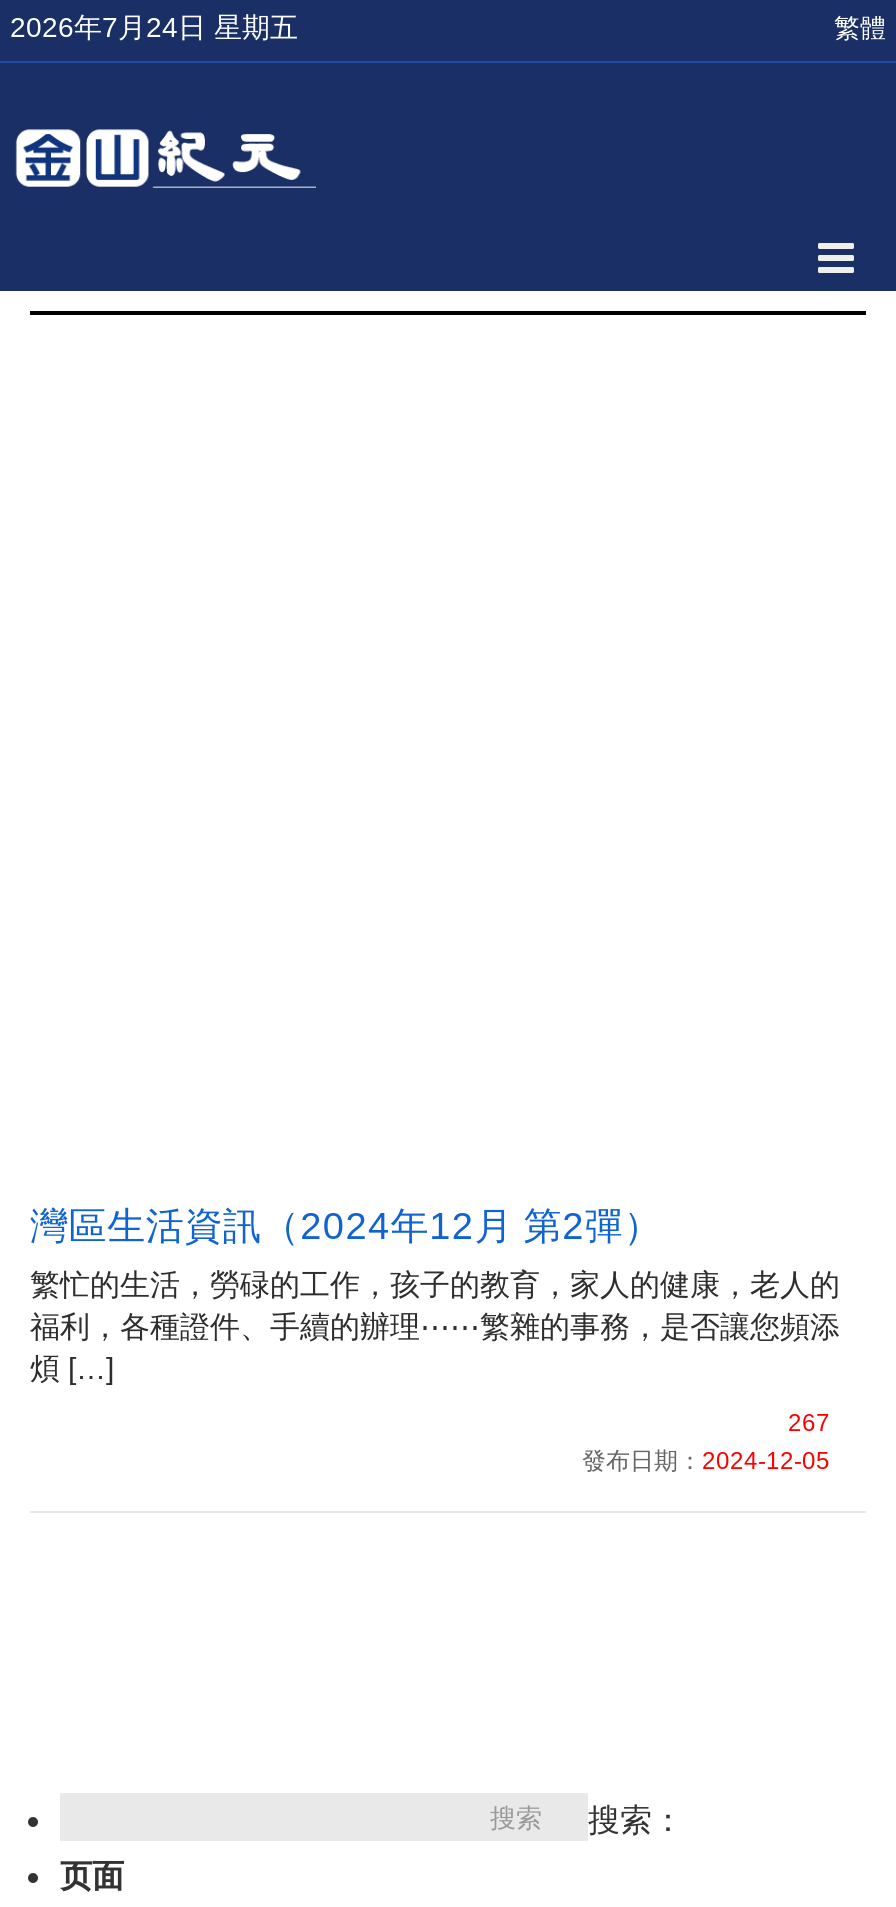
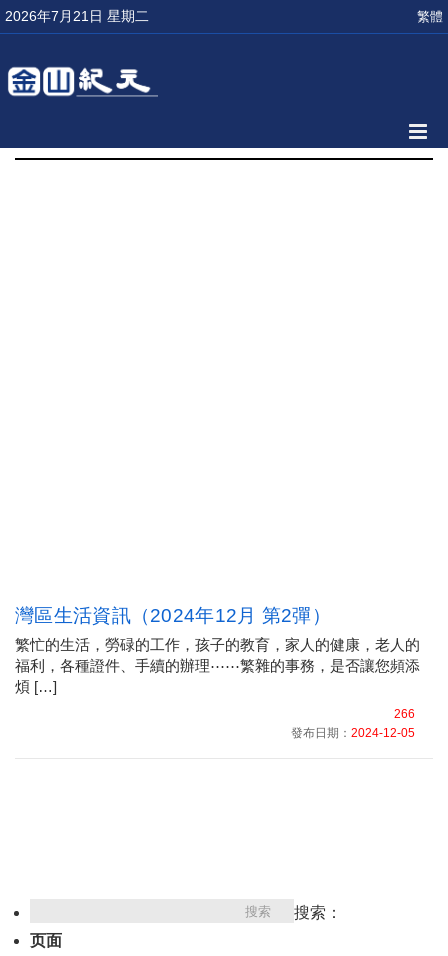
- 2026年7月24日 星期五
+ 2026年7月21日 星期二

- 267
+ 266
